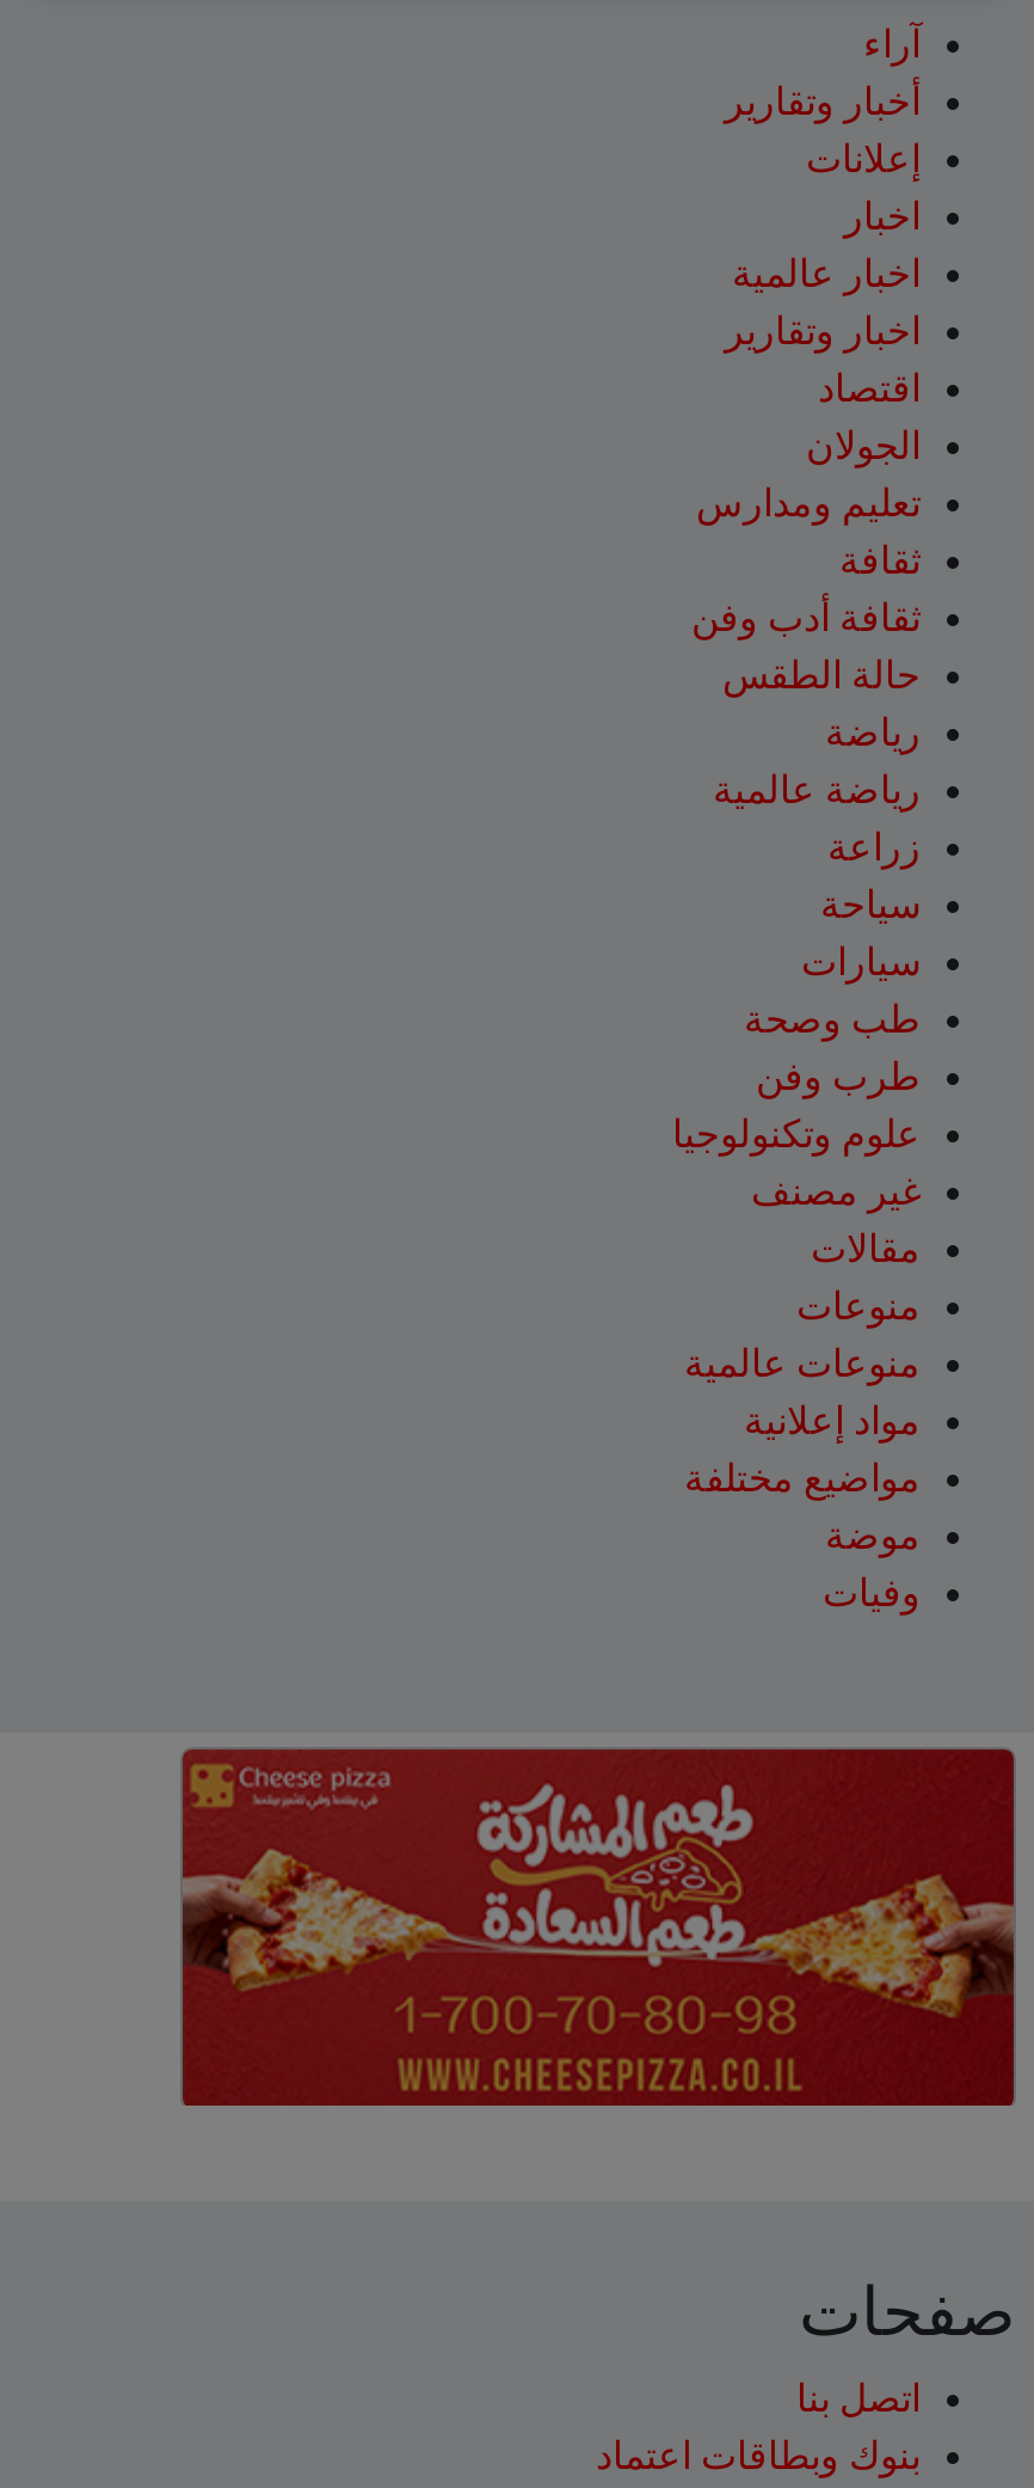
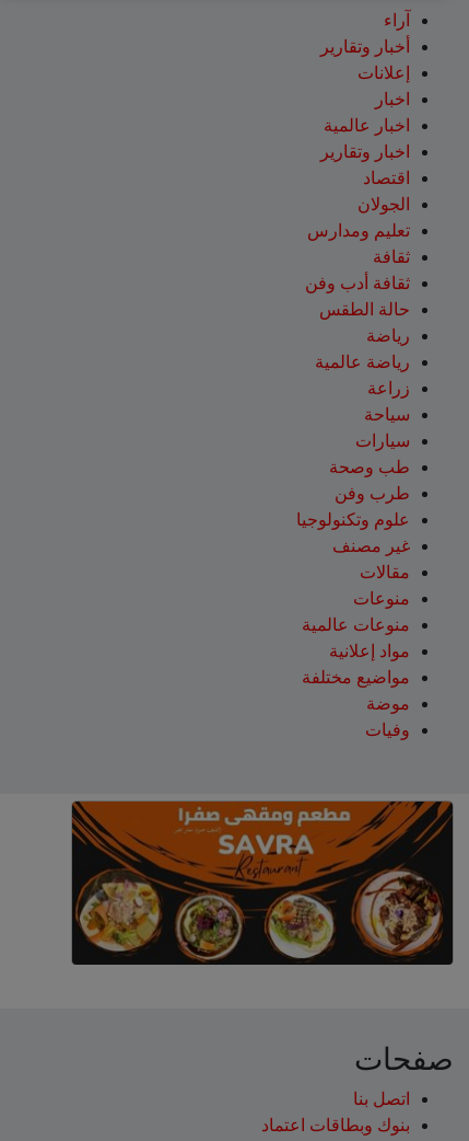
- [image]
+ [image]
